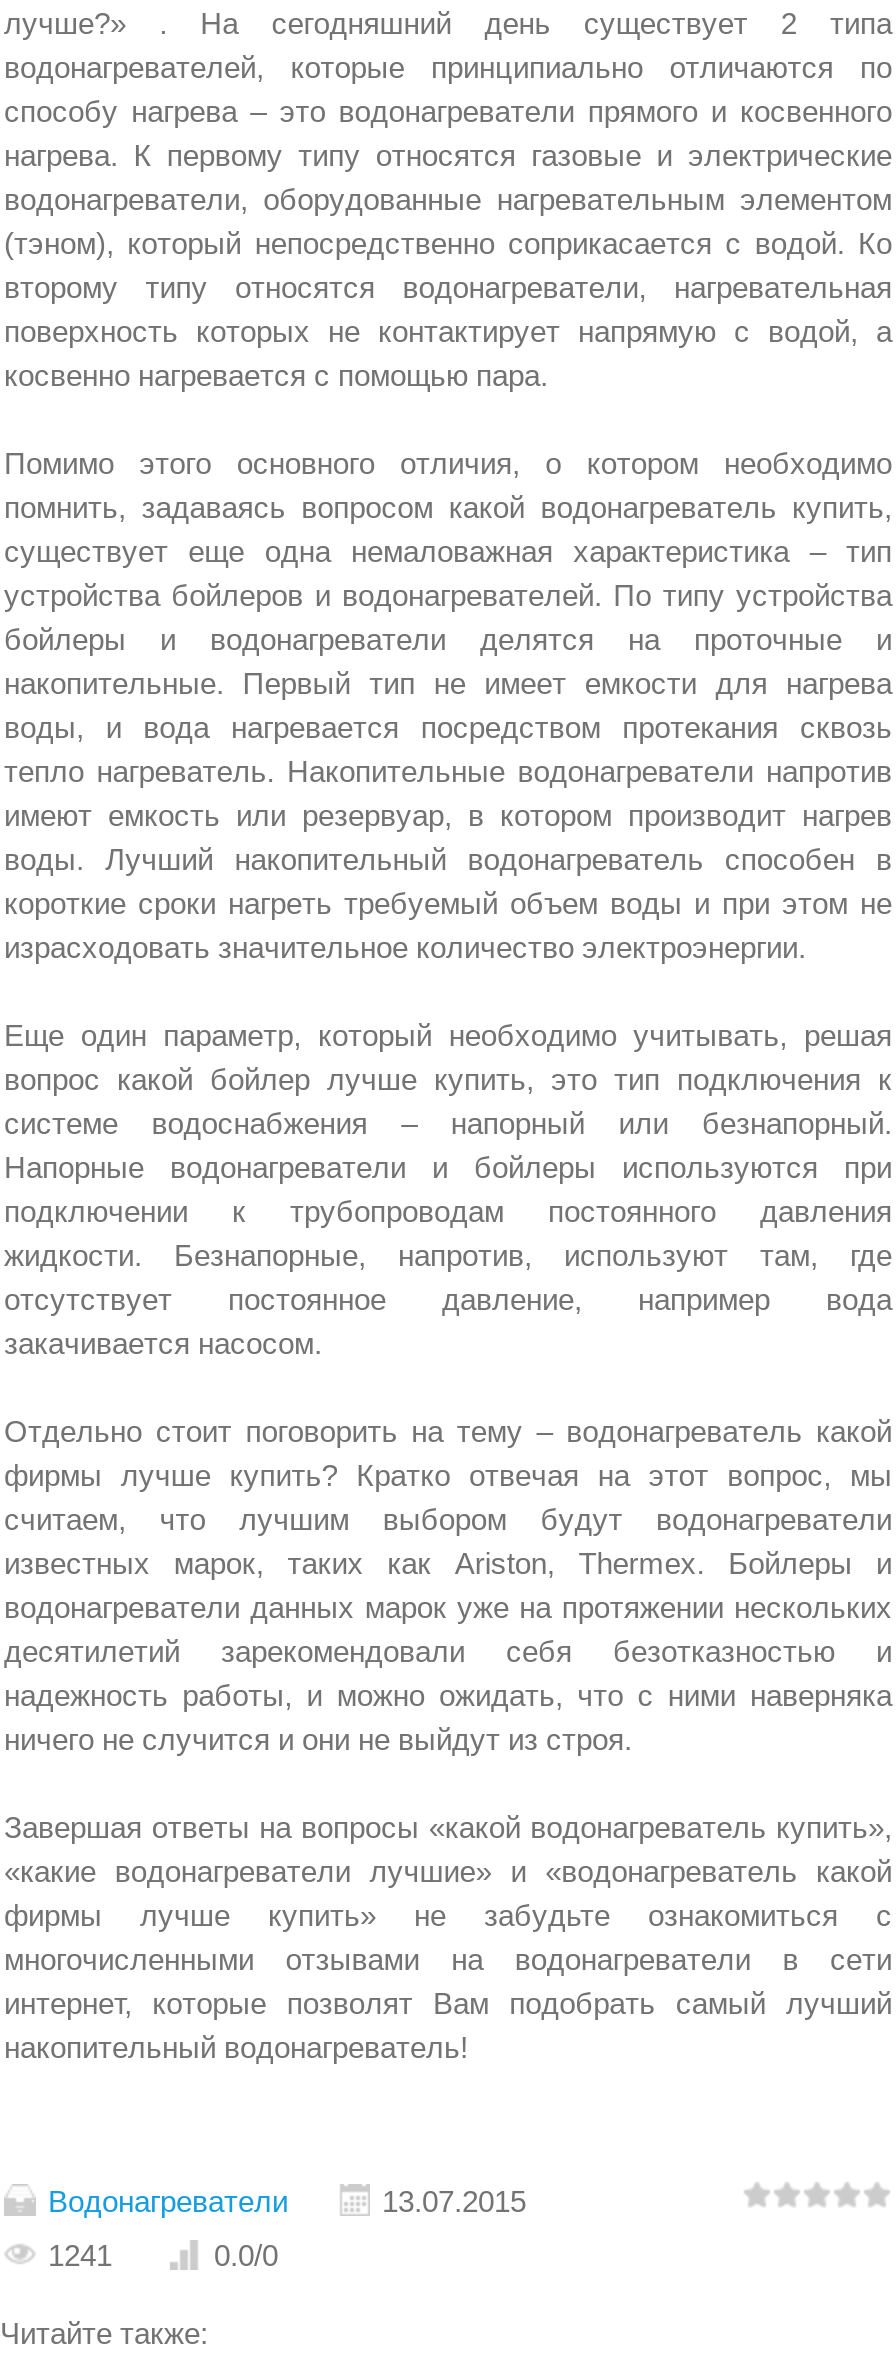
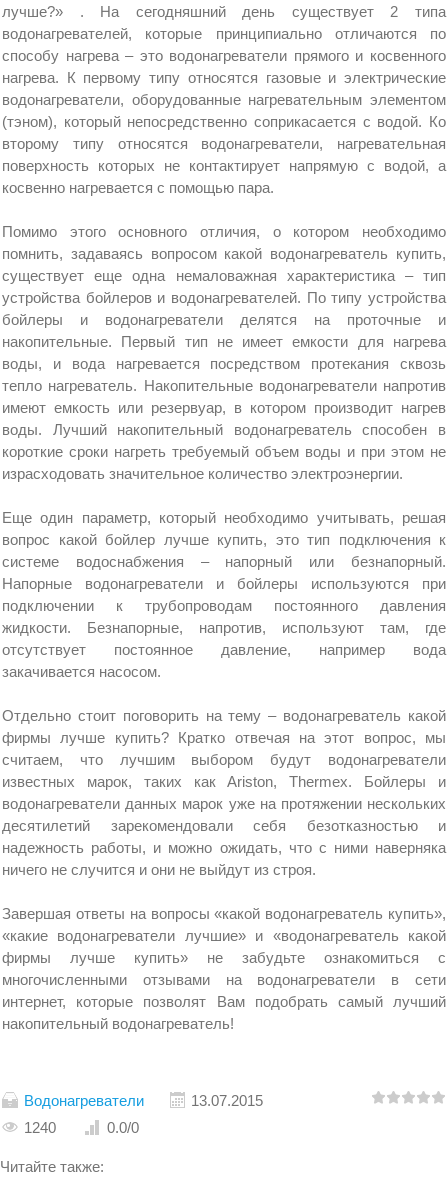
- 1241
+ 1240
